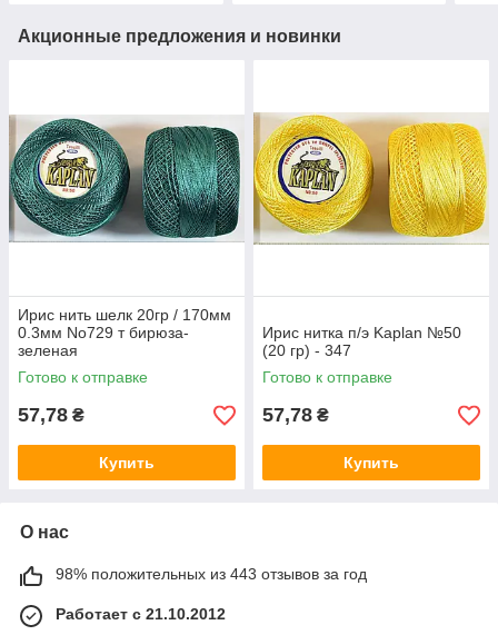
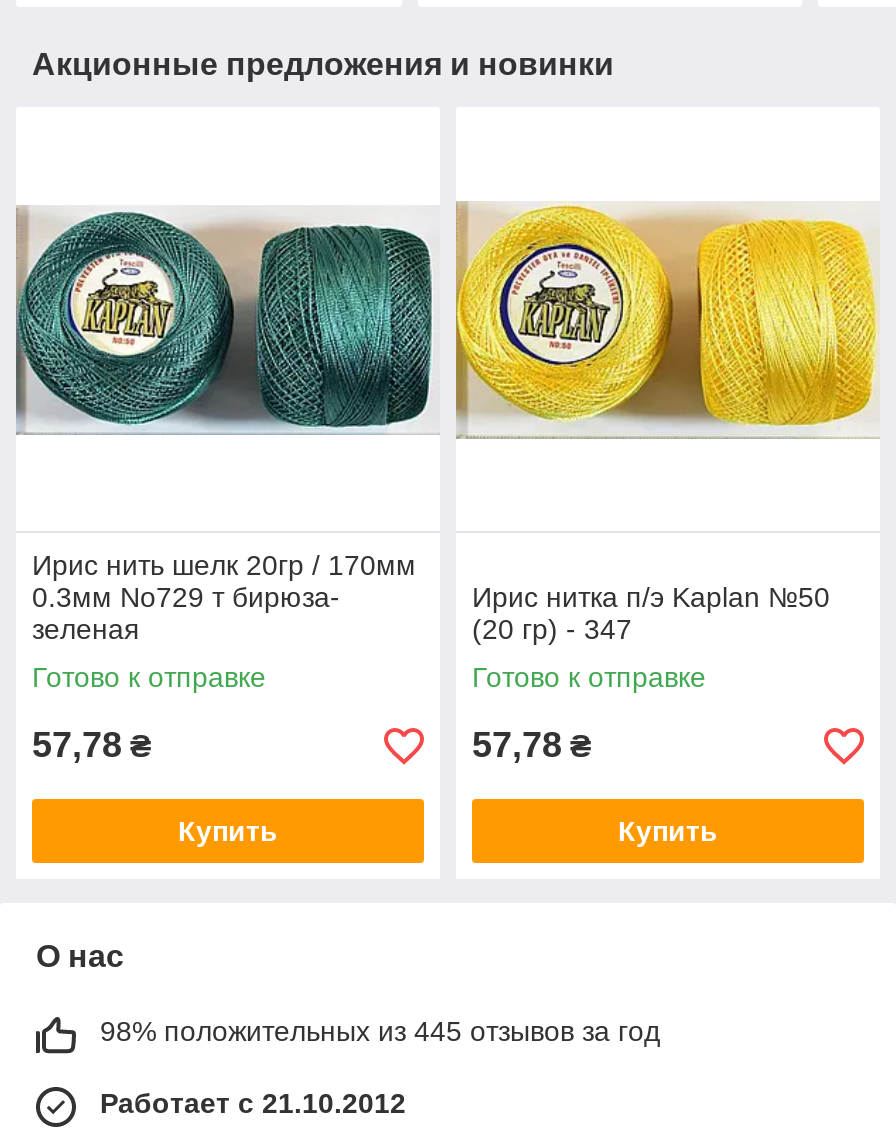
- 98% положительных из 443 отзывов за год
+ 98% положительных из 445 отзывов за год
